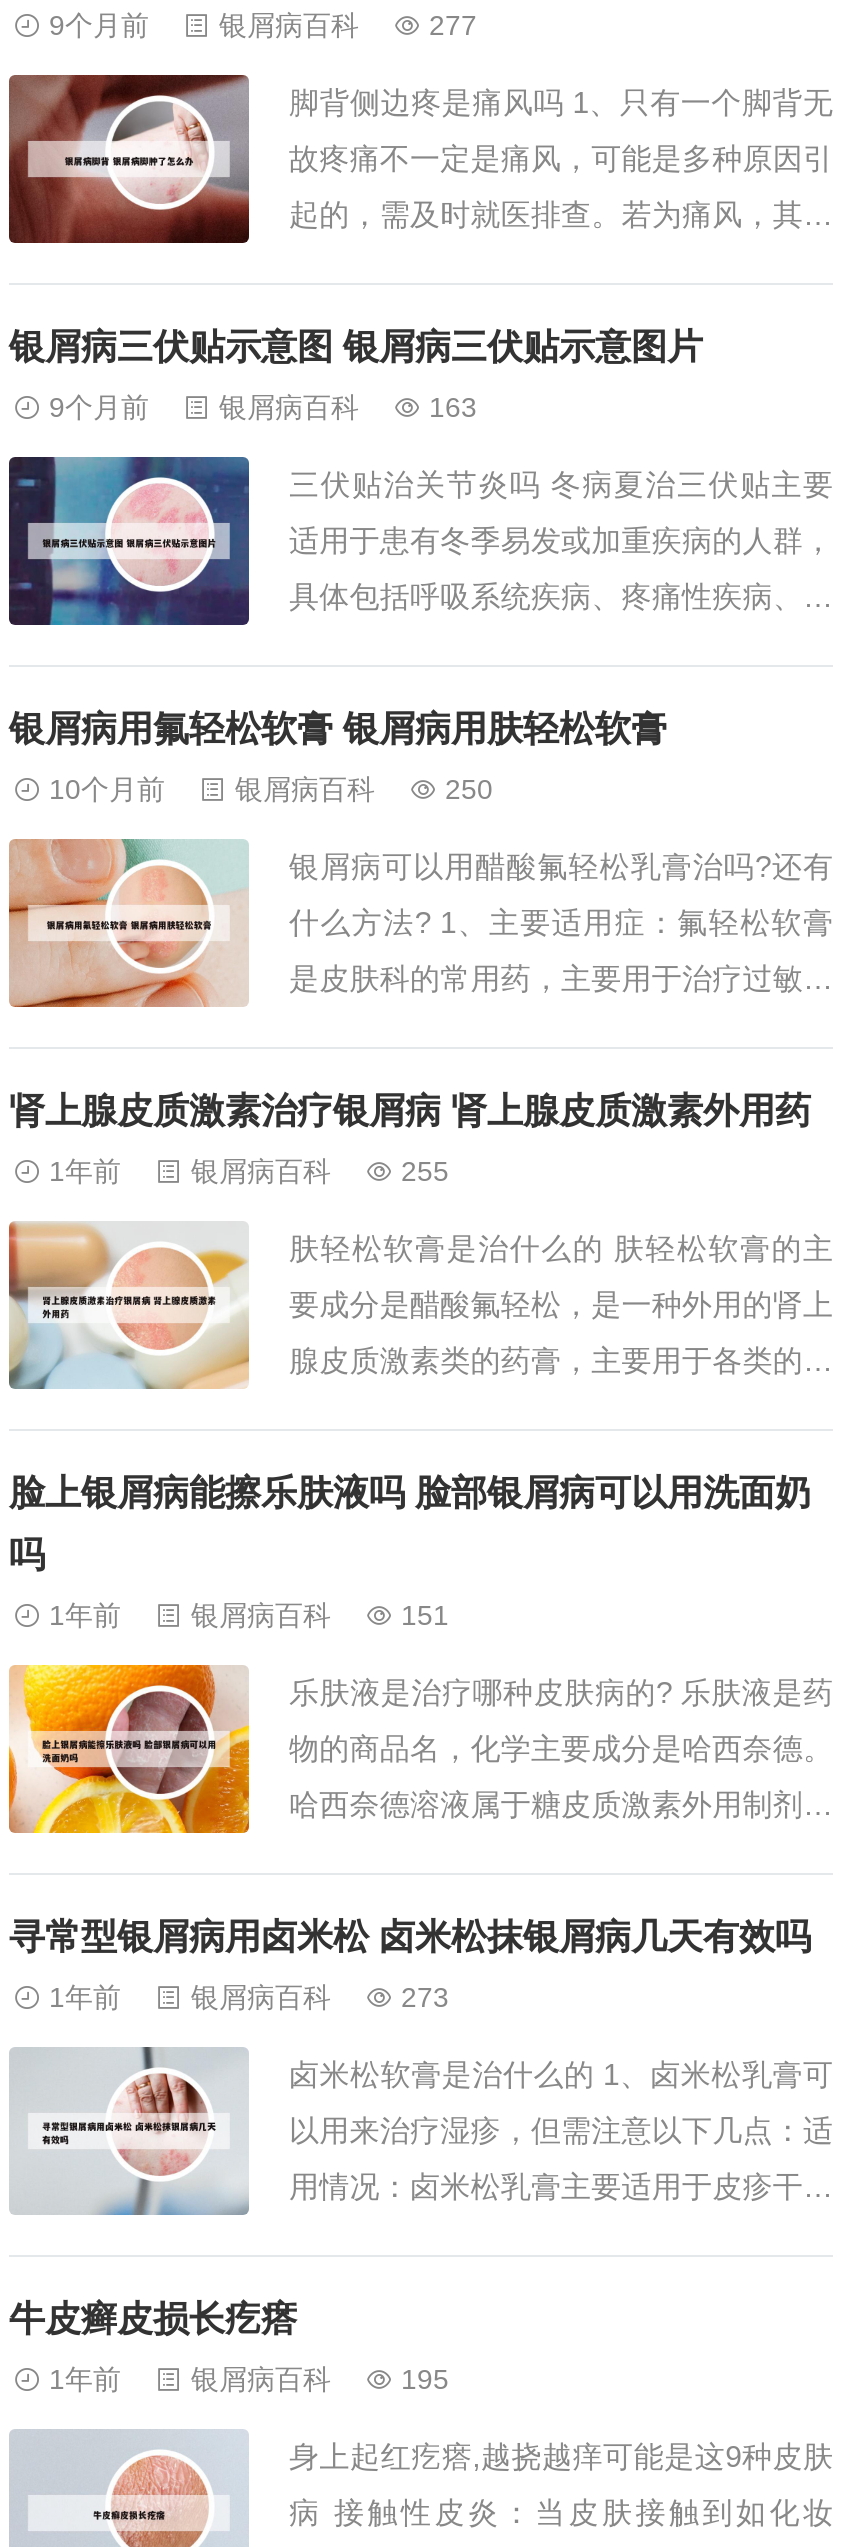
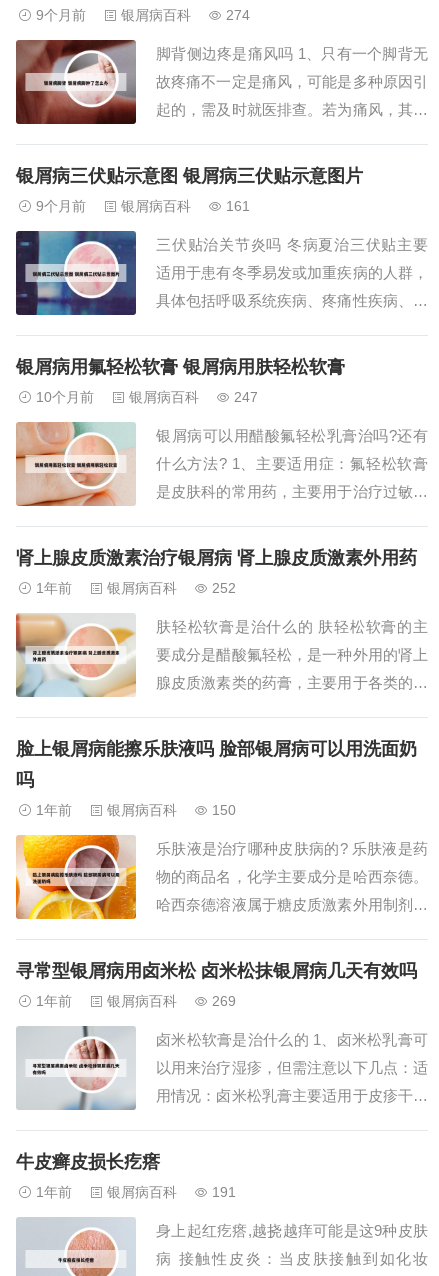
- 277
+ 274

- 163
+ 161

- 250
+ 247

- 255
+ 252

- 151
+ 150

- 273
+ 269

- 195
+ 191
